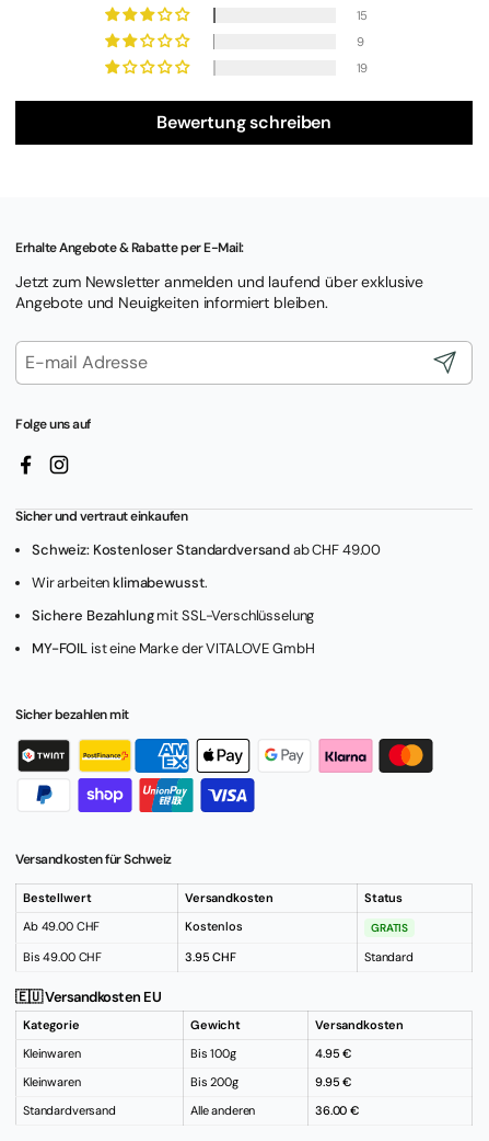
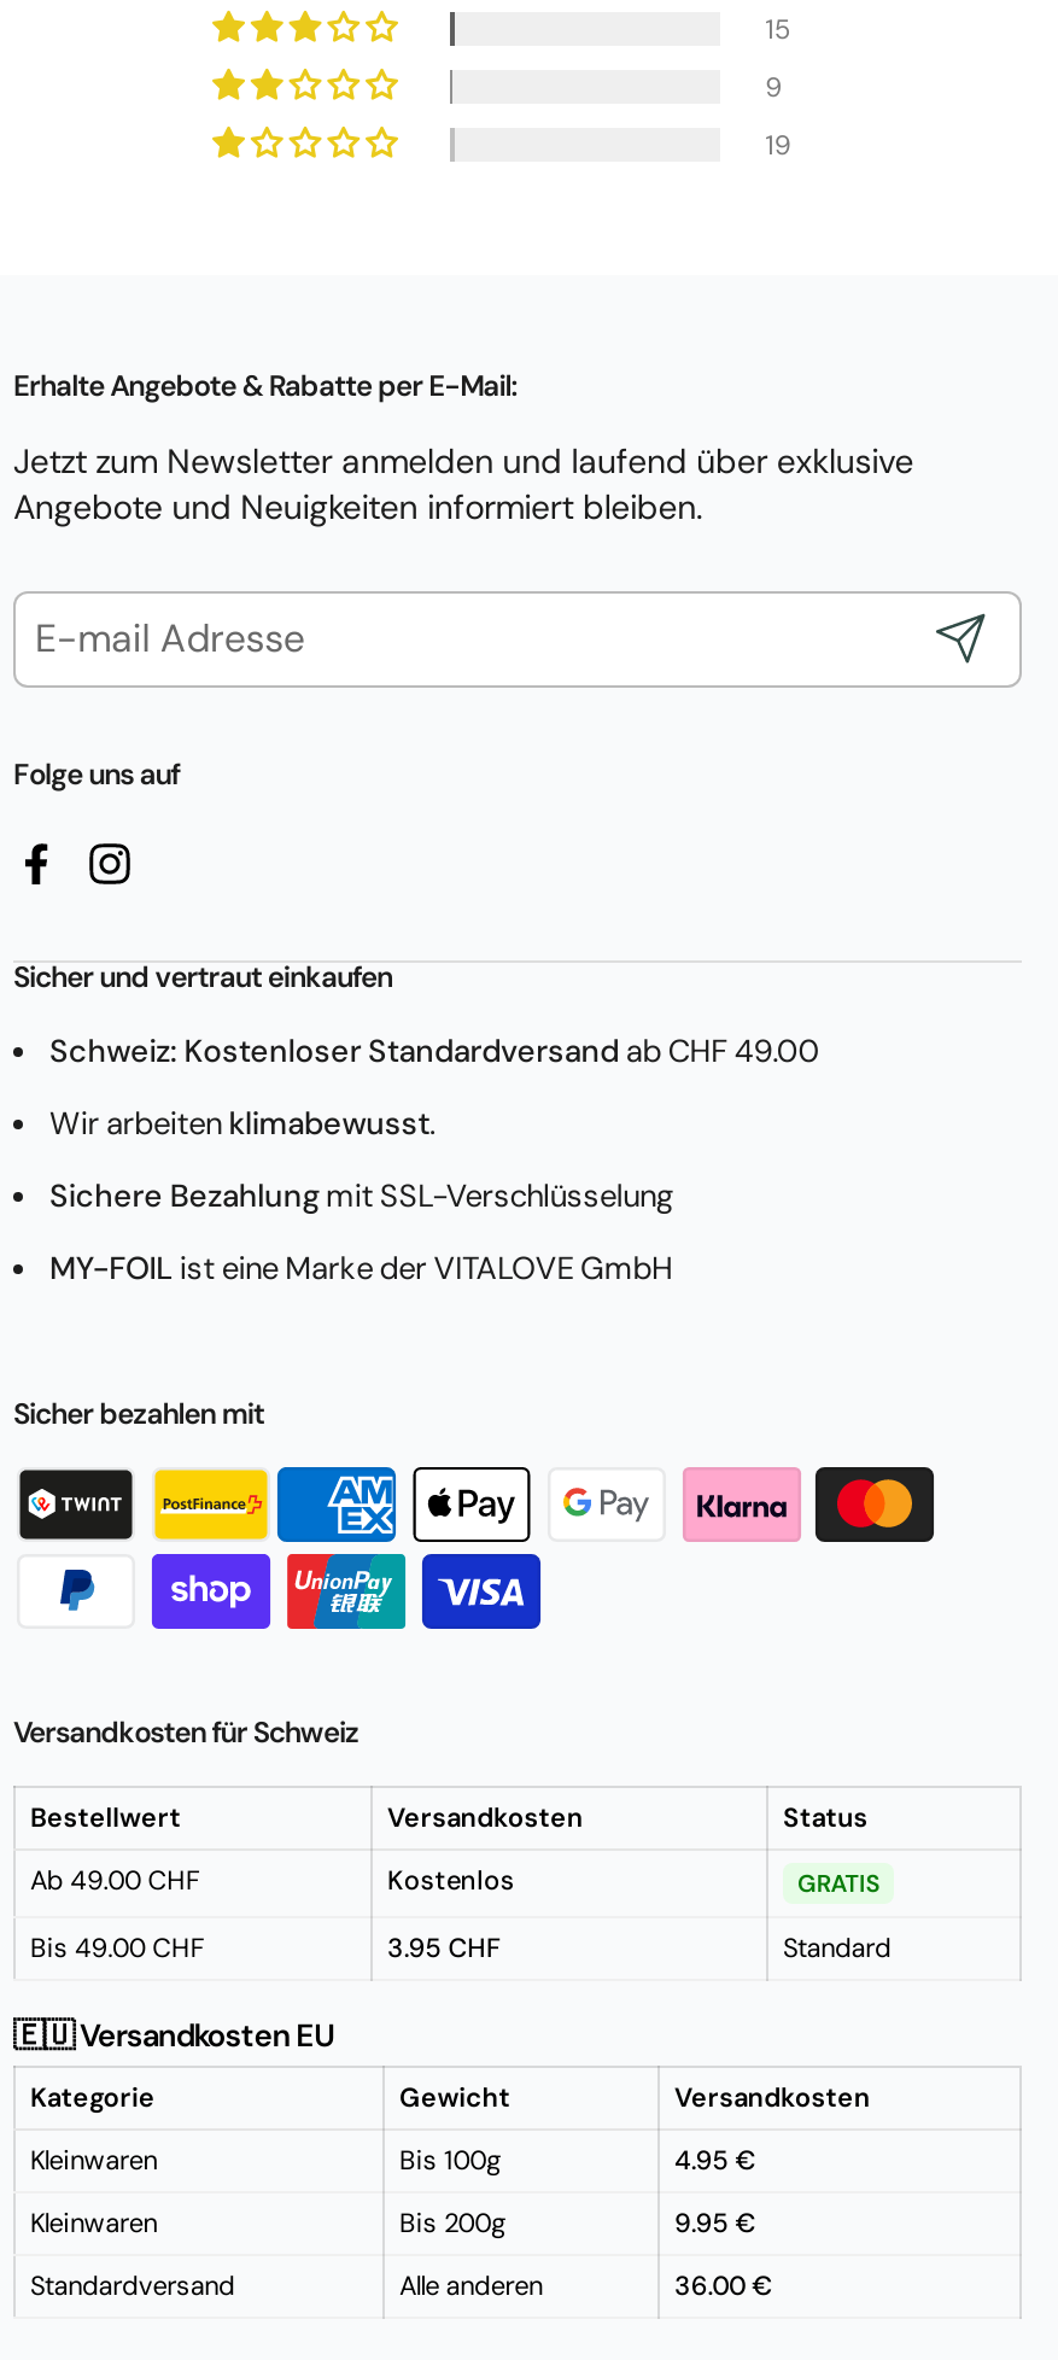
- Bewertung schreiben
